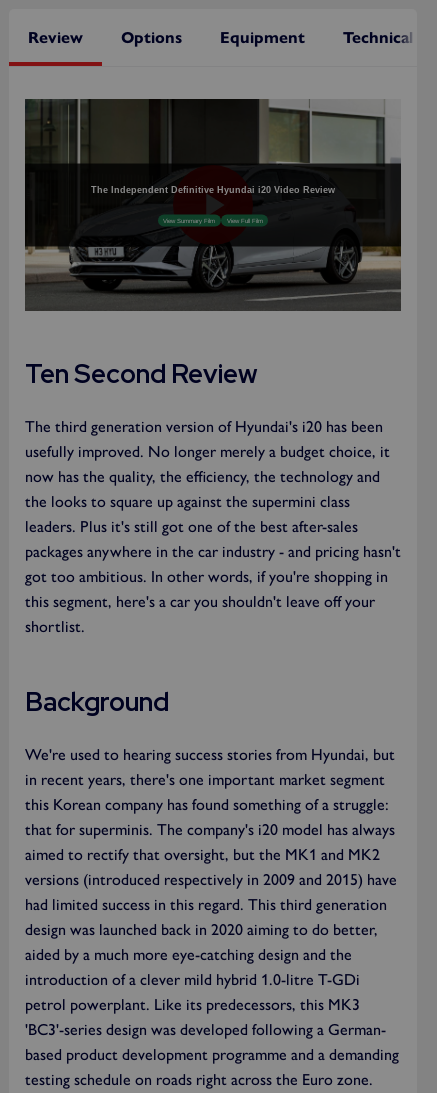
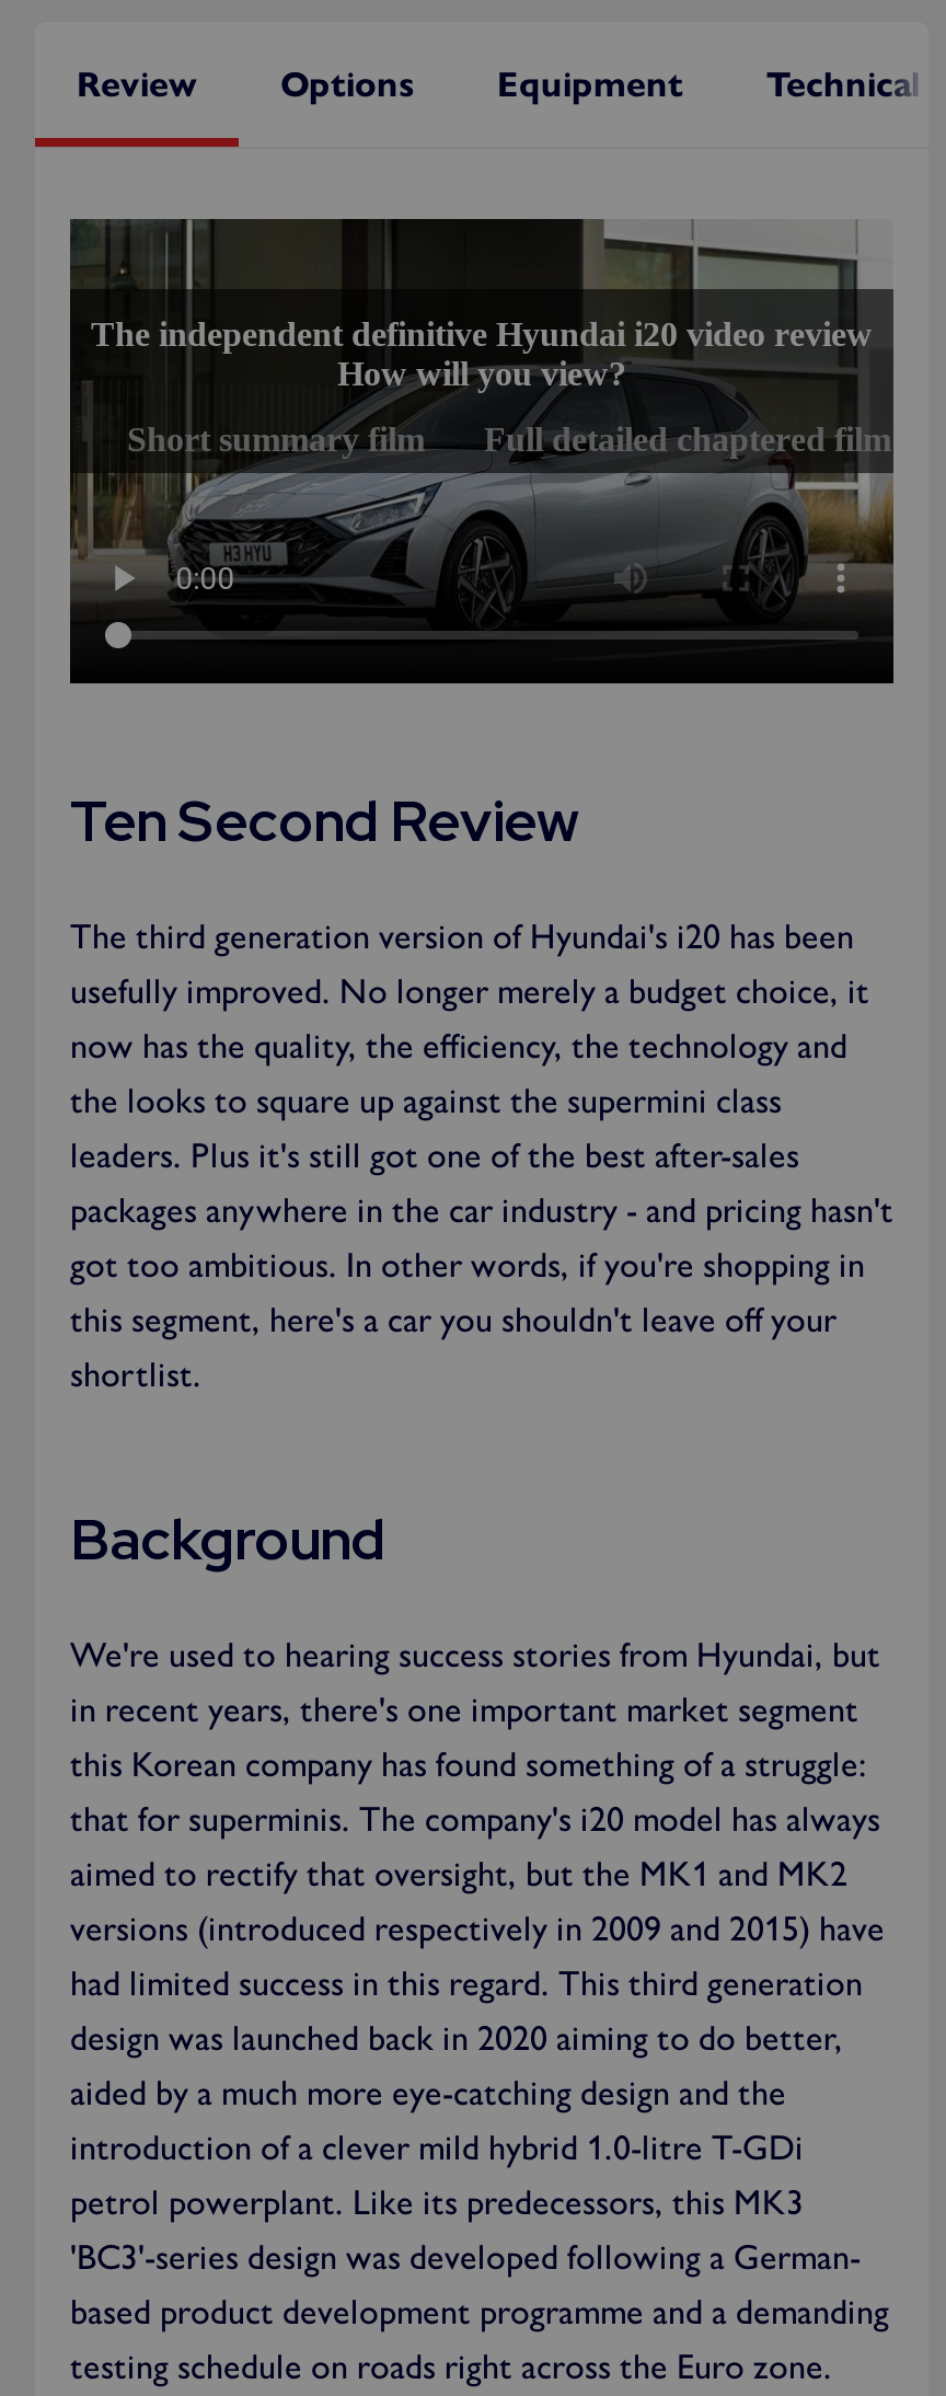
- [image]
+ [image]
